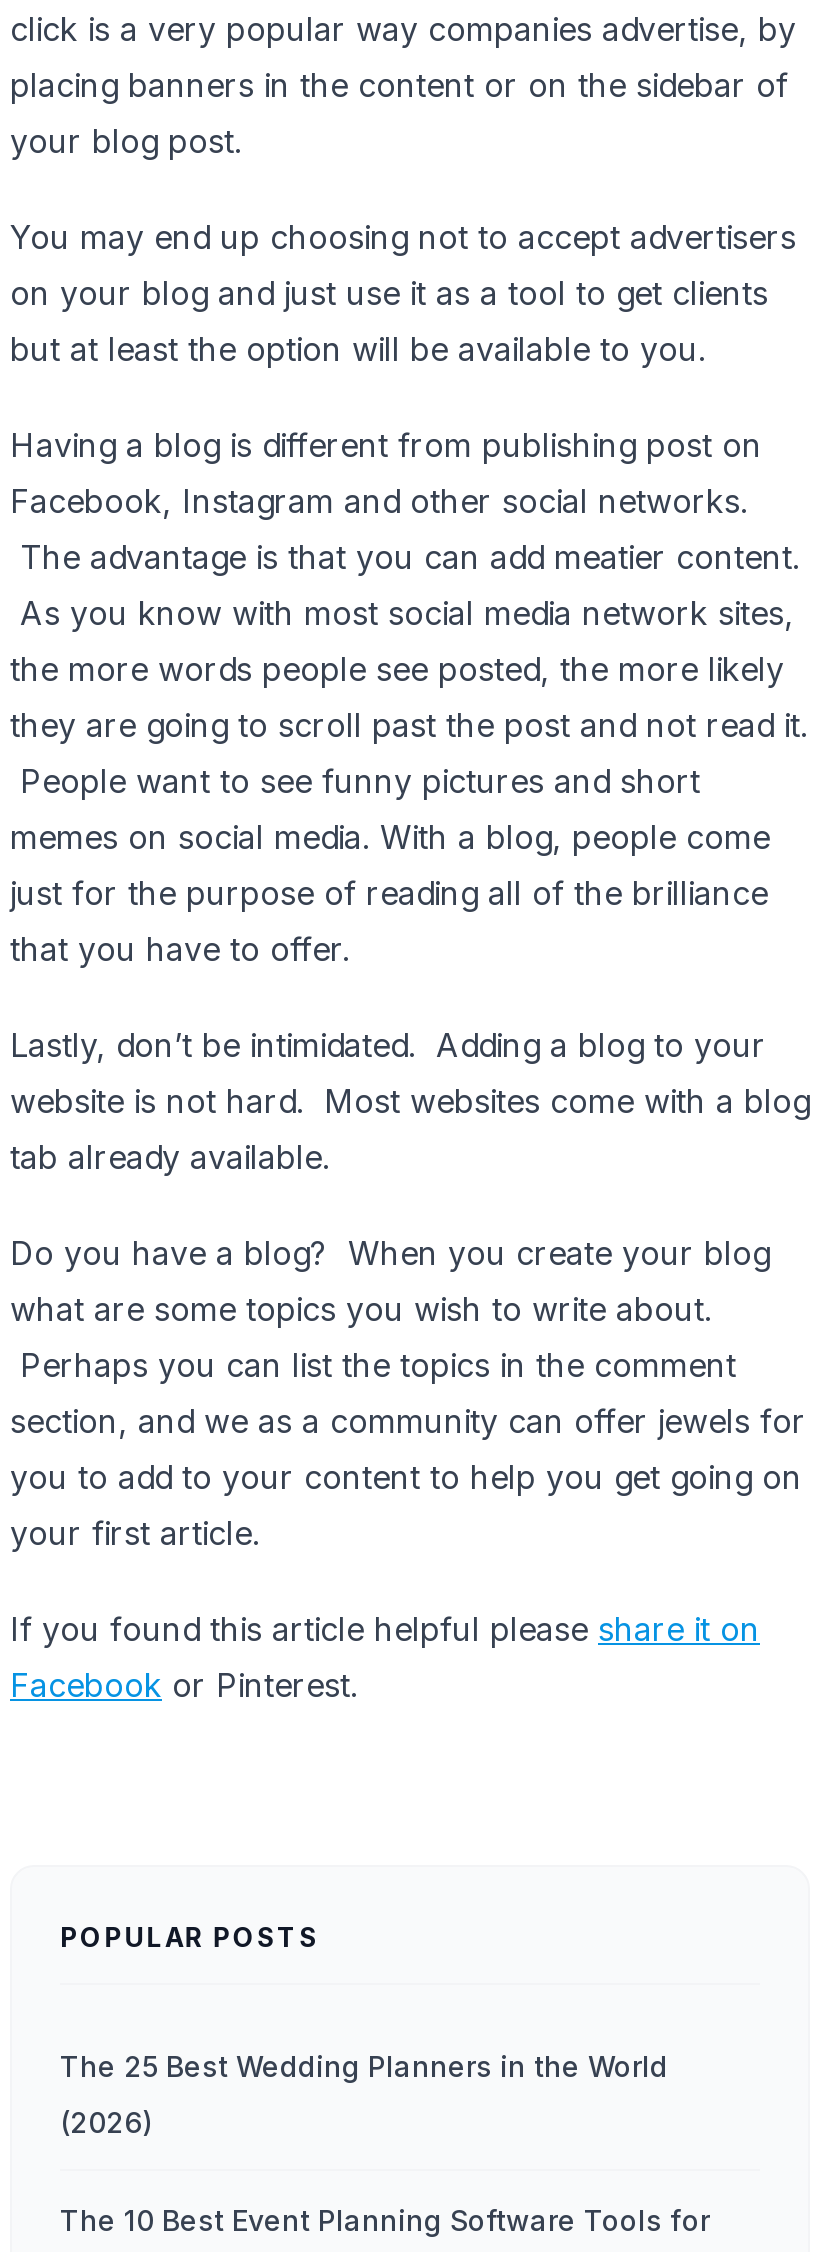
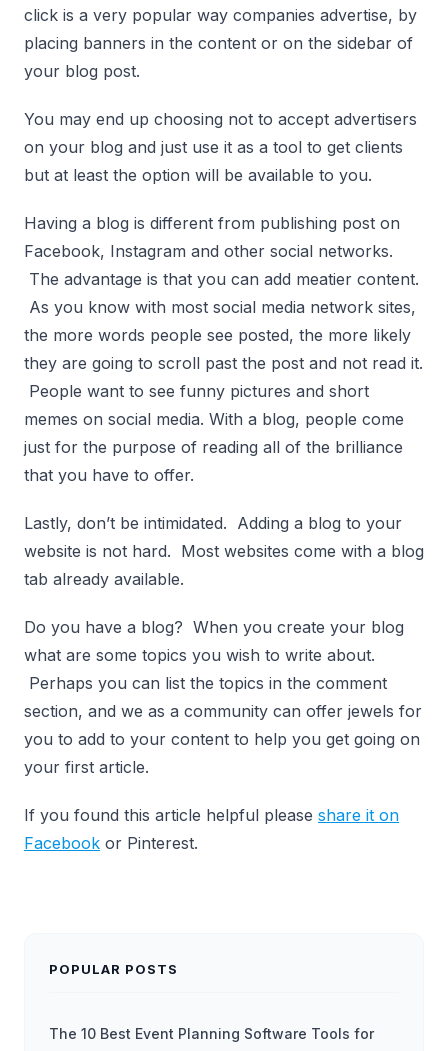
- The 25 Best Wedding Planners in the World
- (2026)
